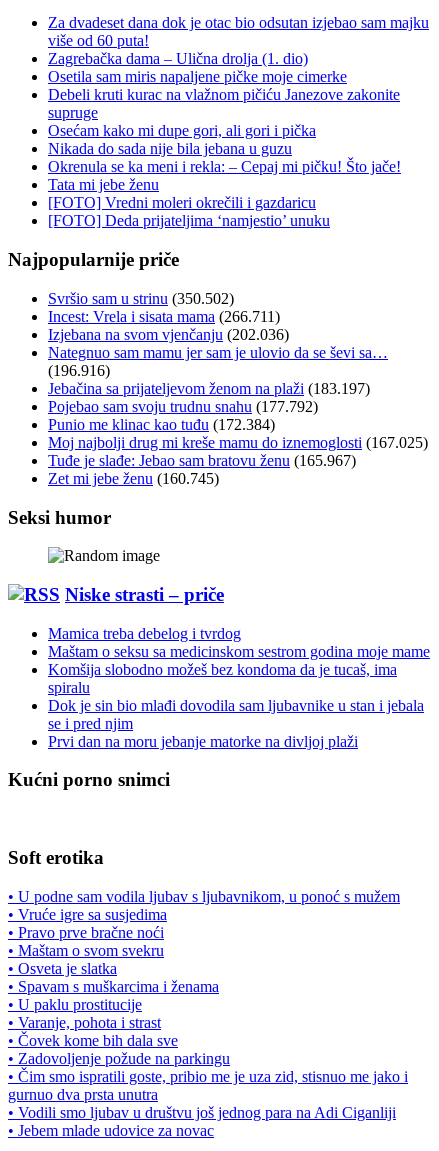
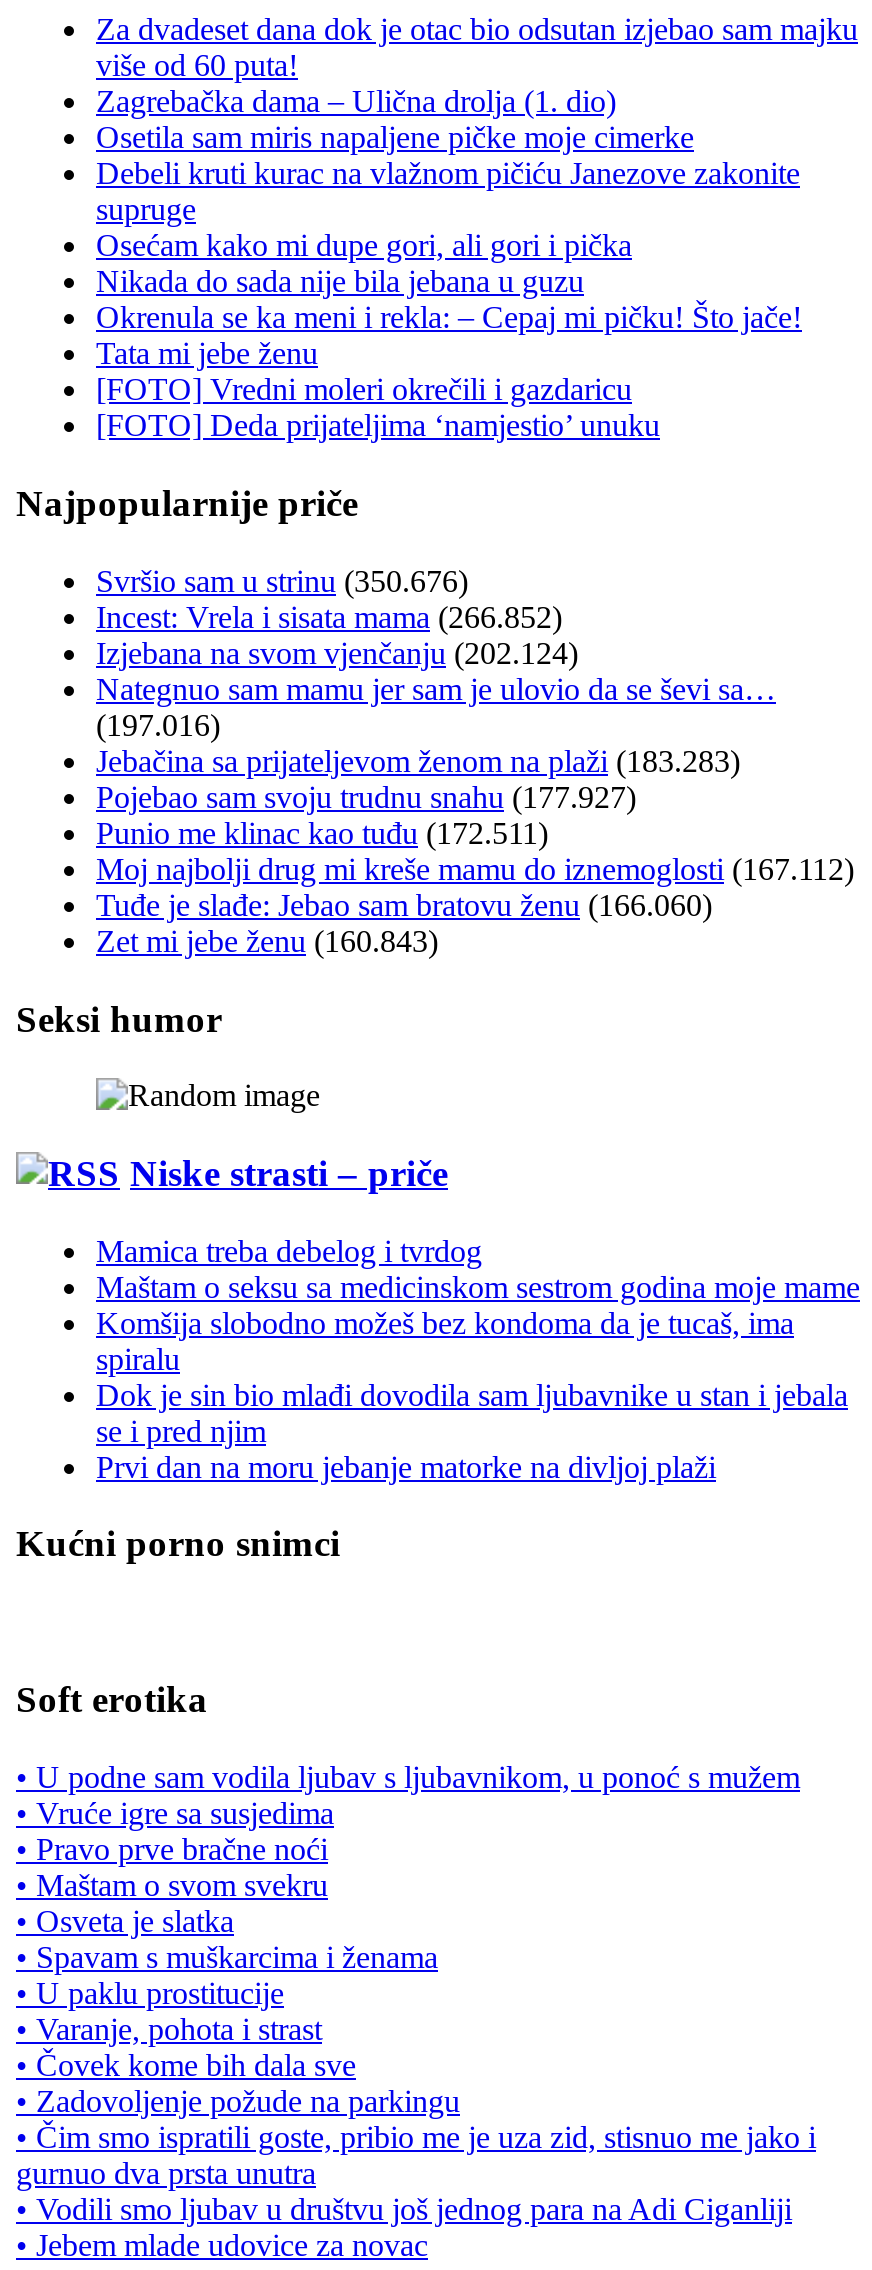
- Svršio sam u strinu (350.502)
+ Svršio sam u strinu (350.676)

- Incest: Vrela i sisata mama (266.711)
+ Incest: Vrela i sisata mama (266.852)

- Izjebana na svom vjenčanju (202.036)
+ Izjebana na svom vjenčanju (202.124)

- (196.916)
+ (197.016)

- Jebačina sa prijateljevom ženom na plaži (183.197)
+ Jebačina sa prijateljevom ženom na plaži (183.283)

- Pojebao sam svoju trudnu snahu (177.792)
+ Pojebao sam svoju trudnu snahu (177.927)

- Punio me klinac kao tuđu (172.384)
+ Punio me klinac kao tuđu (172.511)

- Moj najbolji drug mi kreše mamu do iznemoglosti (167.025)
+ Moj najbolji drug mi kreše mamu do iznemoglosti (167.112)

- Tuđe je slađe: Jebao sam bratovu ženu (165.967)
+ Tuđe je slađe: Jebao sam bratovu ženu (166.060)

- Zet mi jebe ženu (160.745)
+ Zet mi jebe ženu (160.843)
